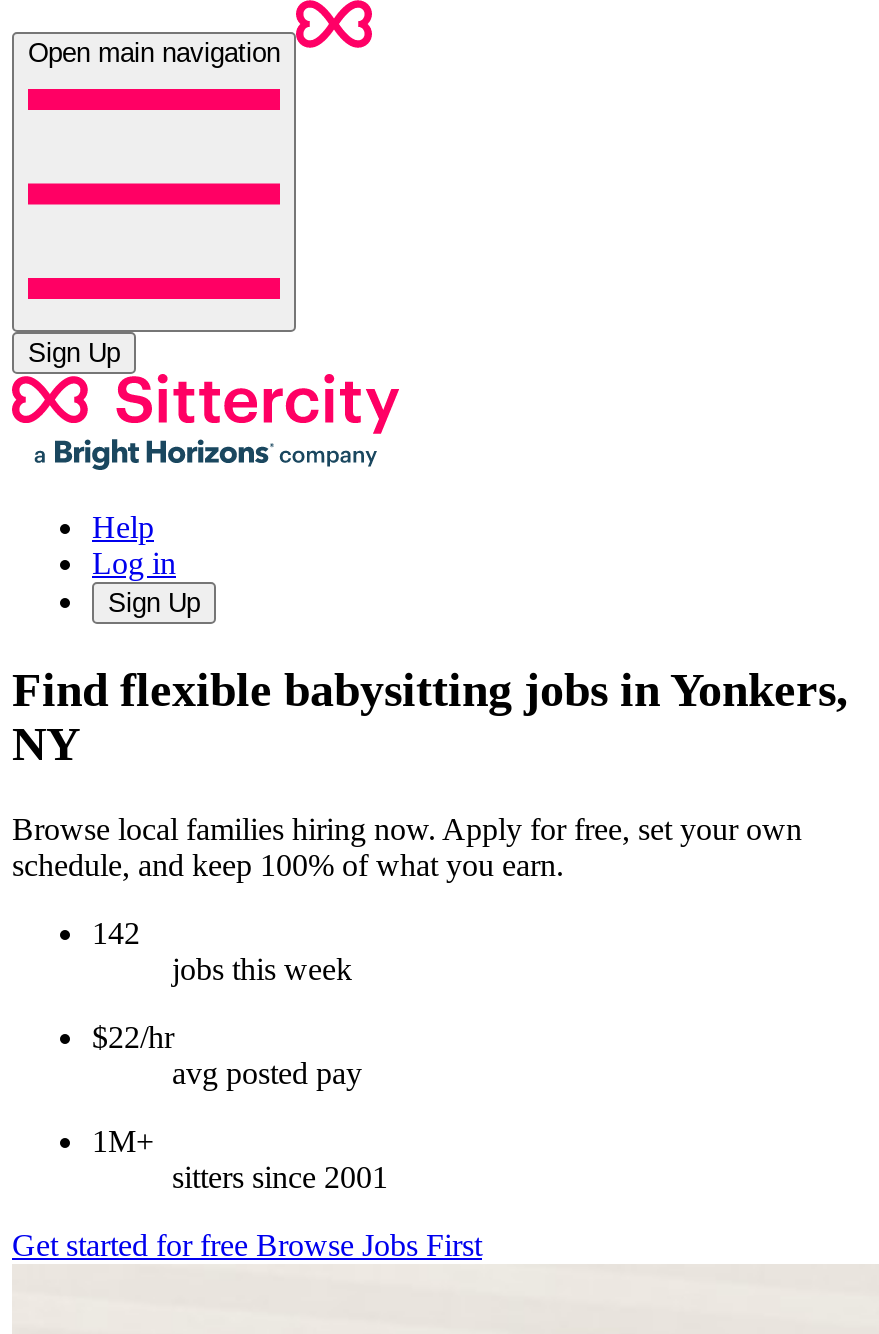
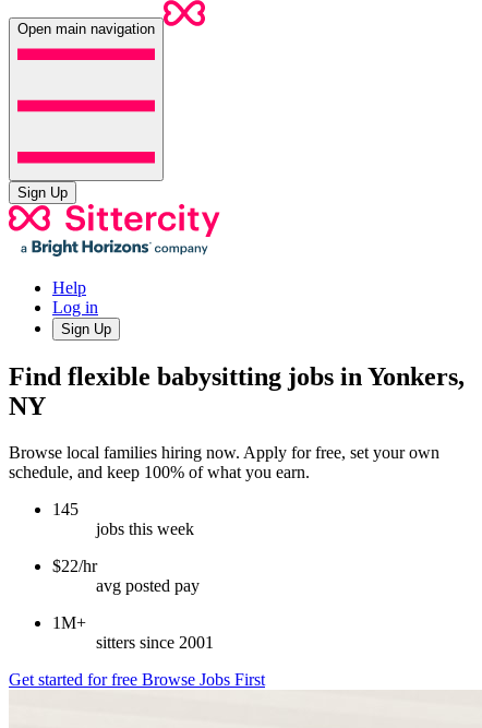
- 142
+ 145
